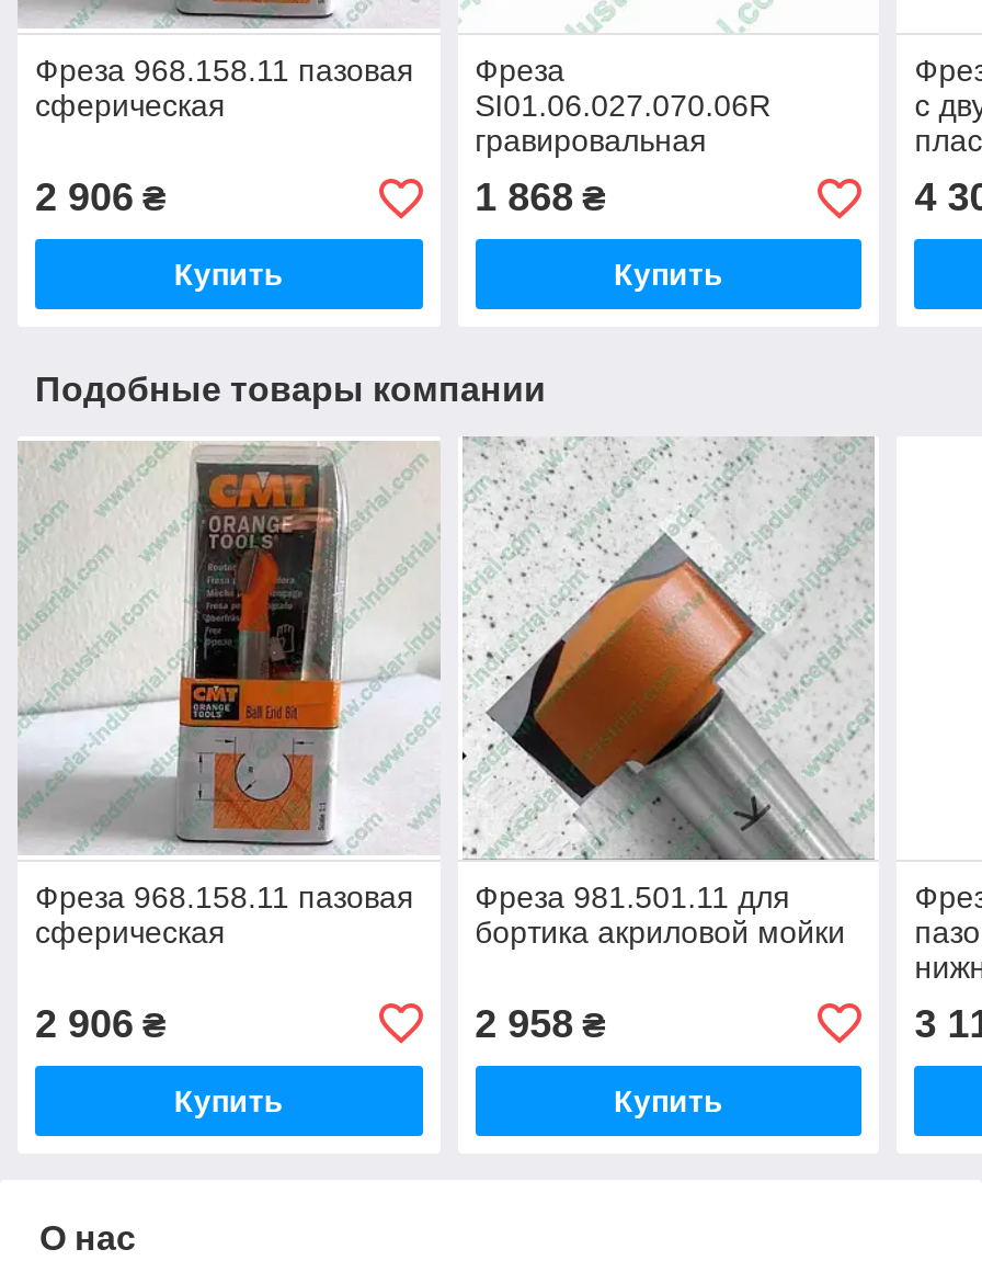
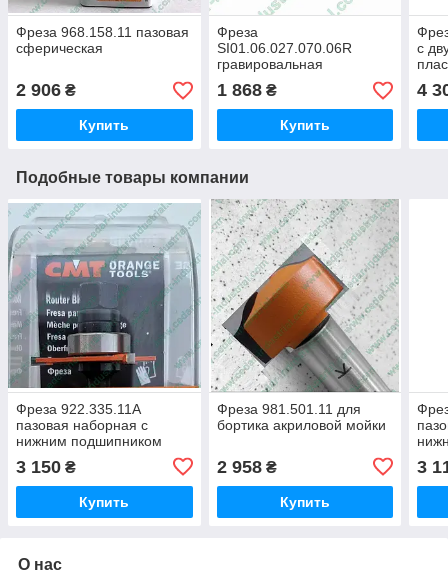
- [image]
- Фреза 968.158.11 пазовая
- сферическая
- 2 906 ₴
+ [image]
+ Фреза 922.335.11A
+ пазовая наборная с
+ нижним подшипником
+ 3 150 ₴
